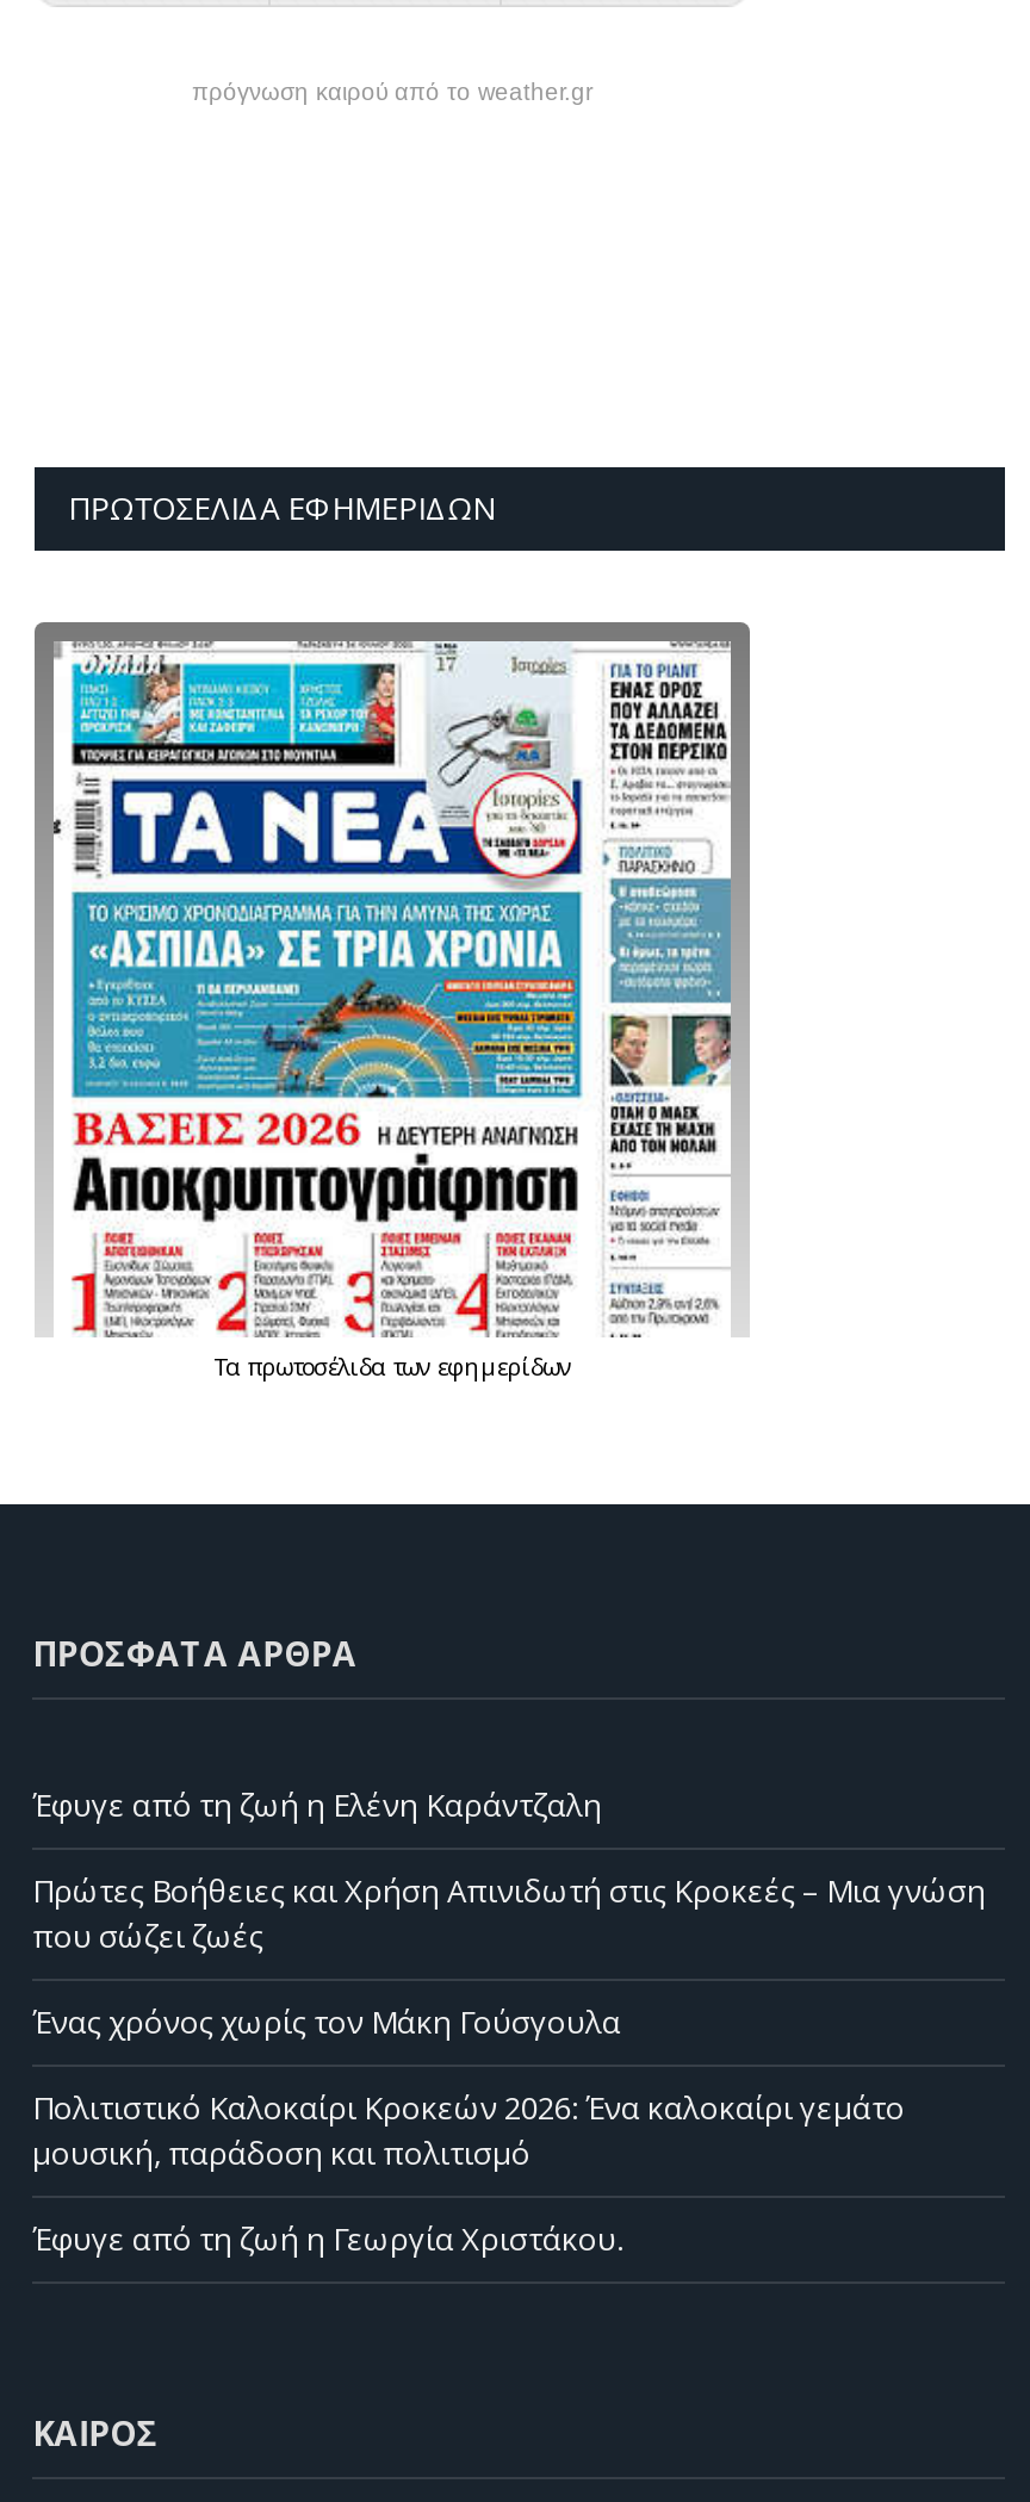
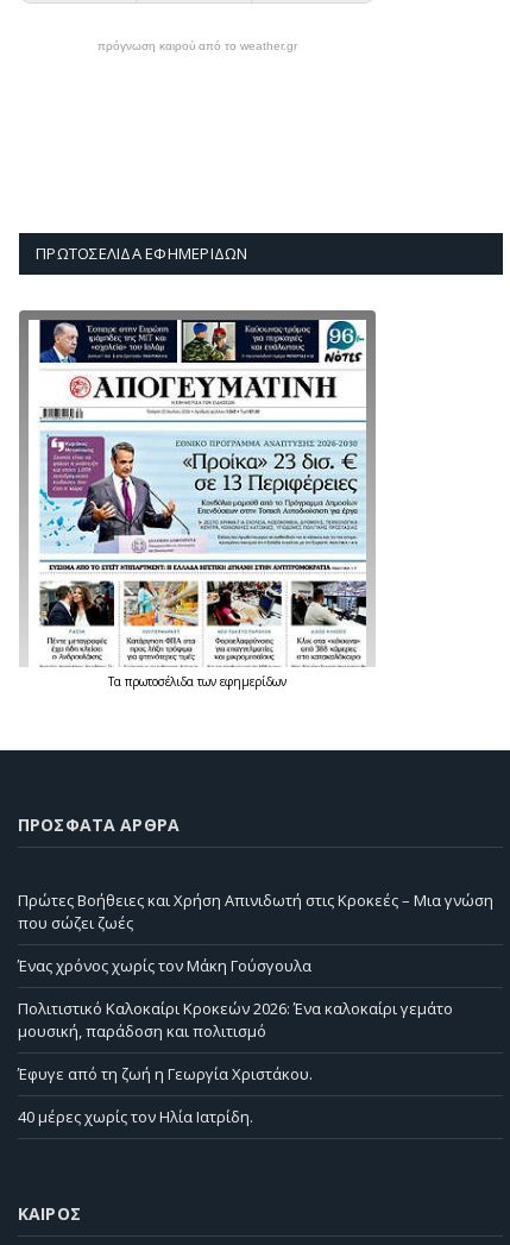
- [image]
+ [image]

- Έφυγε από τη ζωή η Ελένη Καράντζαλη

moved up: Πρώτες Βοήθειες και Χρήση Απινιδωτή στις Κροκεές – Μια γνώση | που σώζει ζωές | Ένας χρόνος χωρίς τον Μάκη Γούσγουλα | Πολιτιστικό Καλοκαίρι Κροκεών 2026: Ένα καλοκαίρι γεμάτο | μουσική, παράδοση και πολιτισμό | Έφυγε από τη ζωή η Γεωργία Χριστάκου.

+ 40 μέρες χωρίς τον Ηλία Ιατρίδη.
